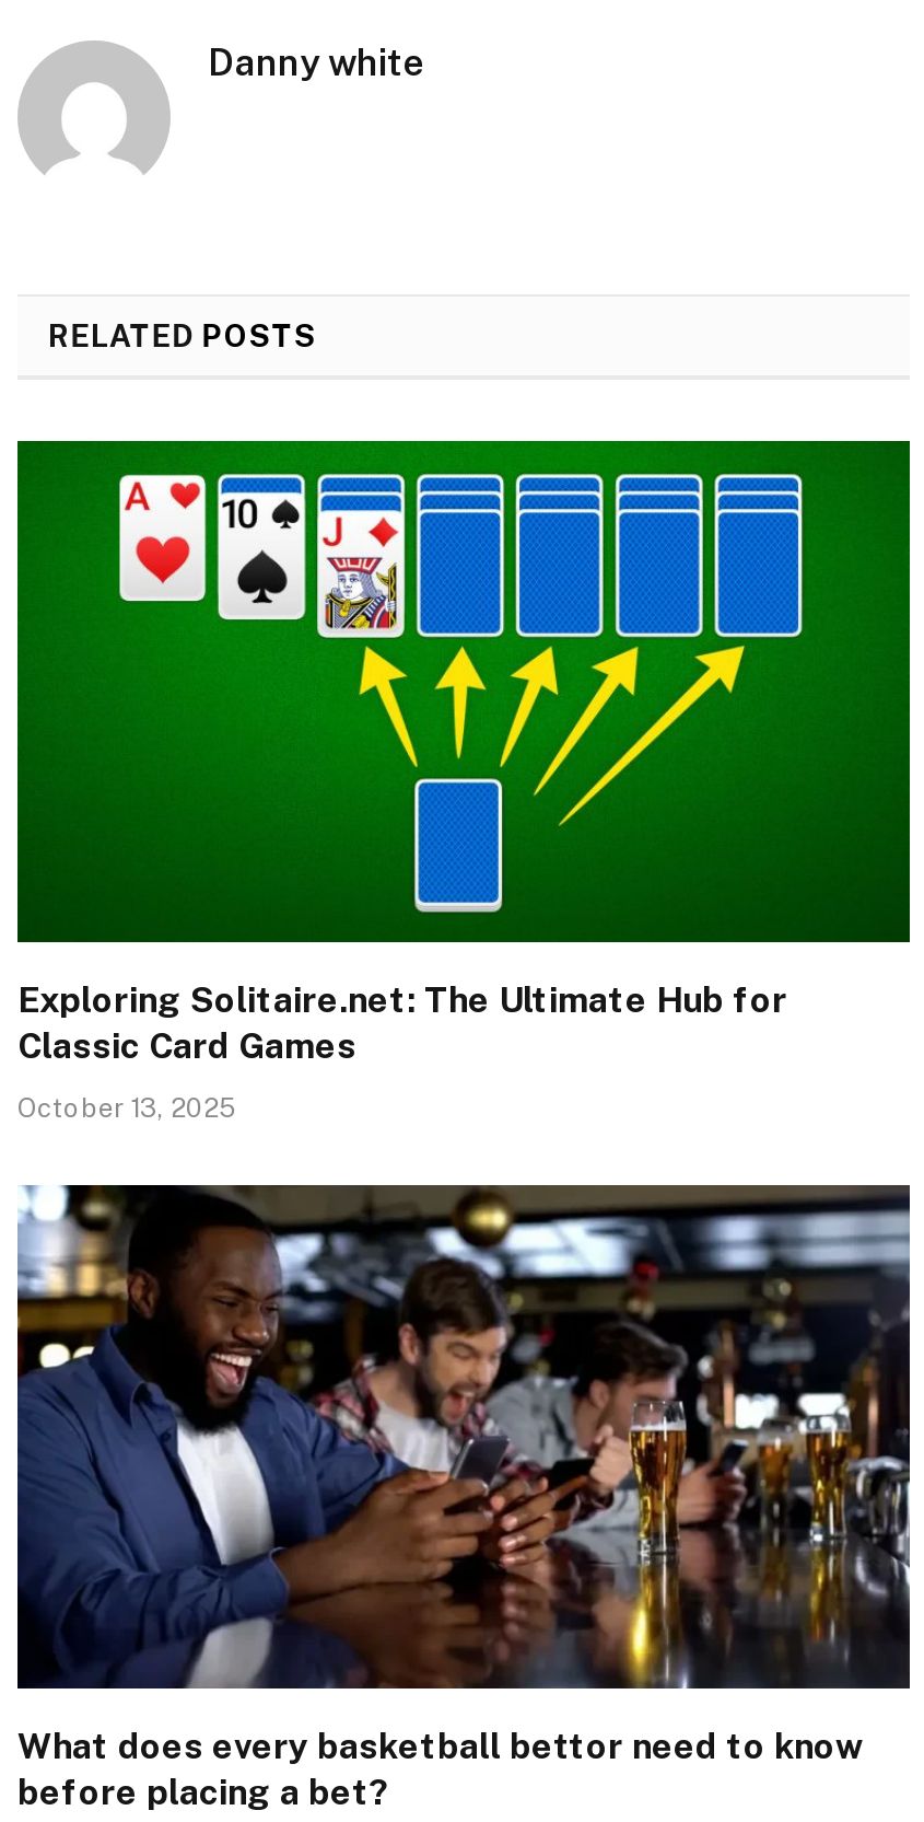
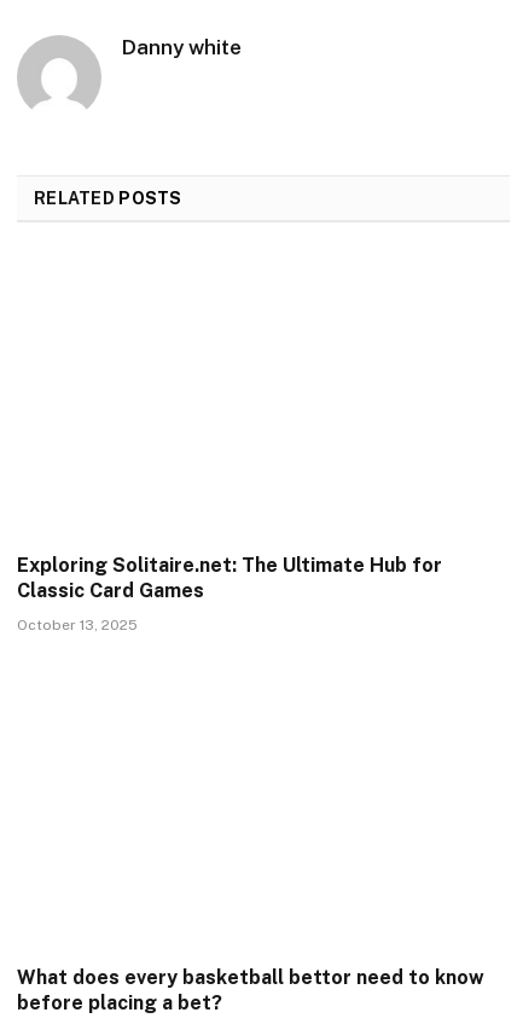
- [image]

- [image]
